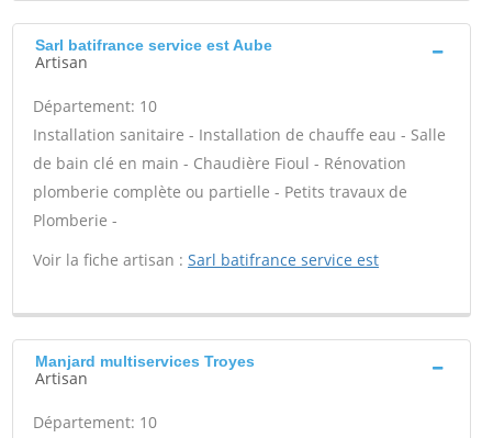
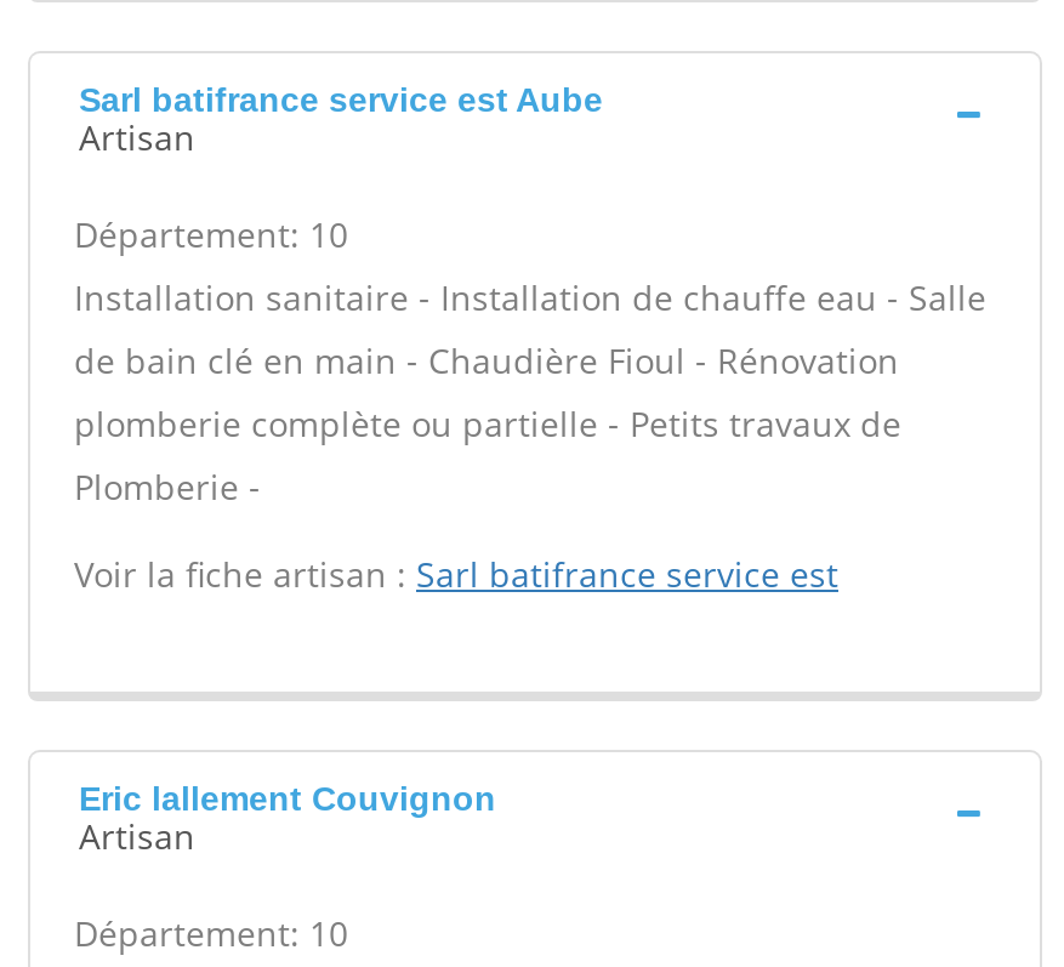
- Manjard multiservices Troyes
+ Eric lallement Couvignon
